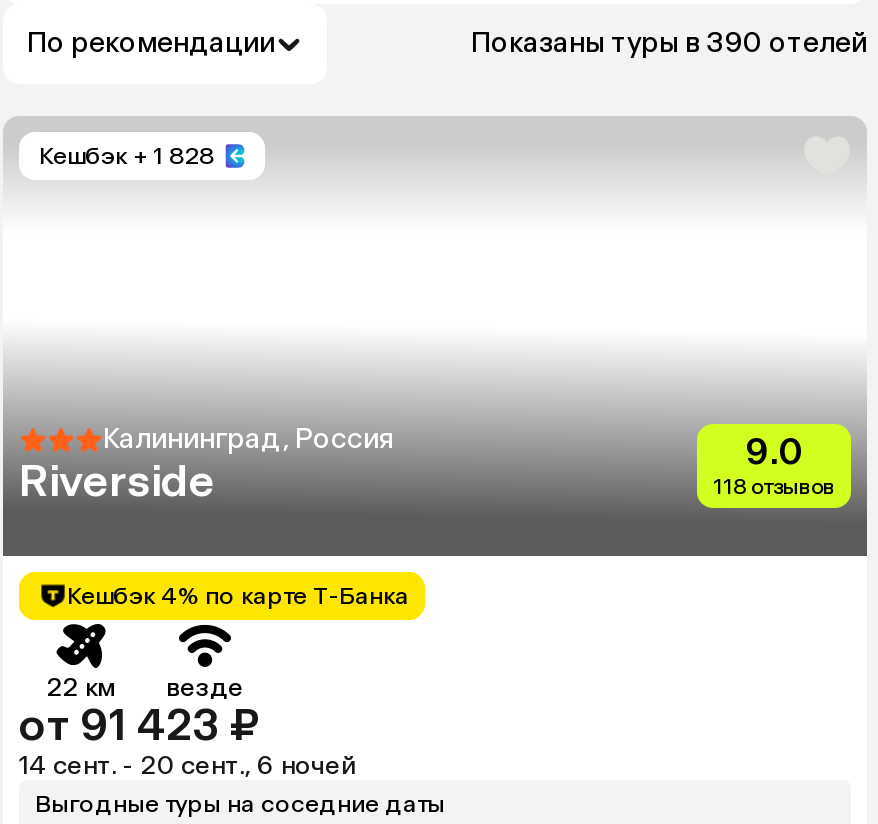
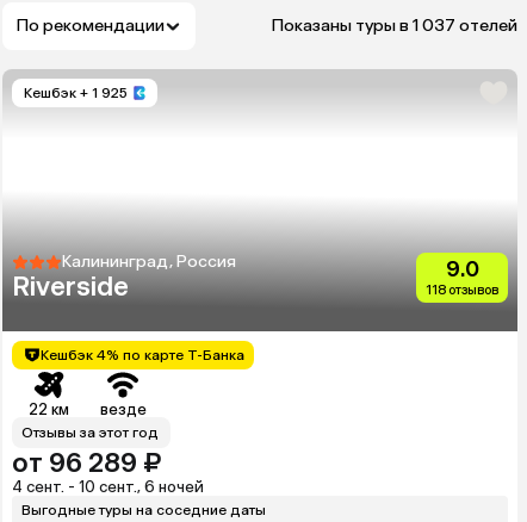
- Показаны туры в 390 отелей
+ Показаны туры в 1 037 отелей

- Кешбэк + 1 828
+ Кешбэк + 1 925

- от 91 423 ₽
- 14 сент. - 20 сент., 6 ночей
+ Отзывы за этот год
+ от 96 289 ₽
+ 4 сент. - 10 сент., 6 ночей
